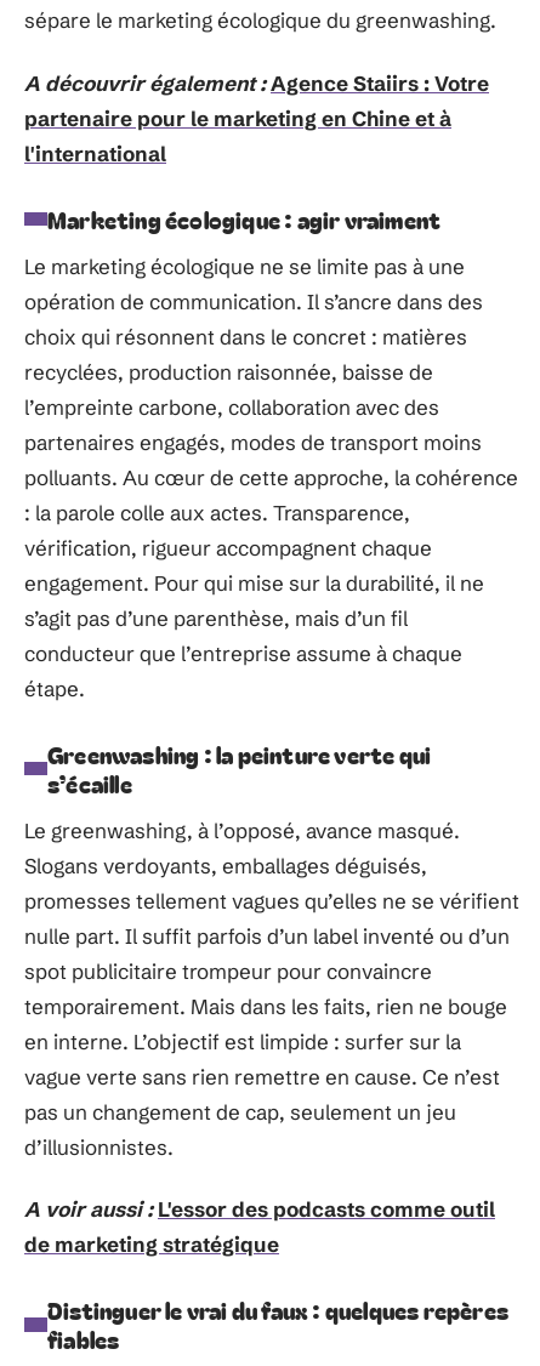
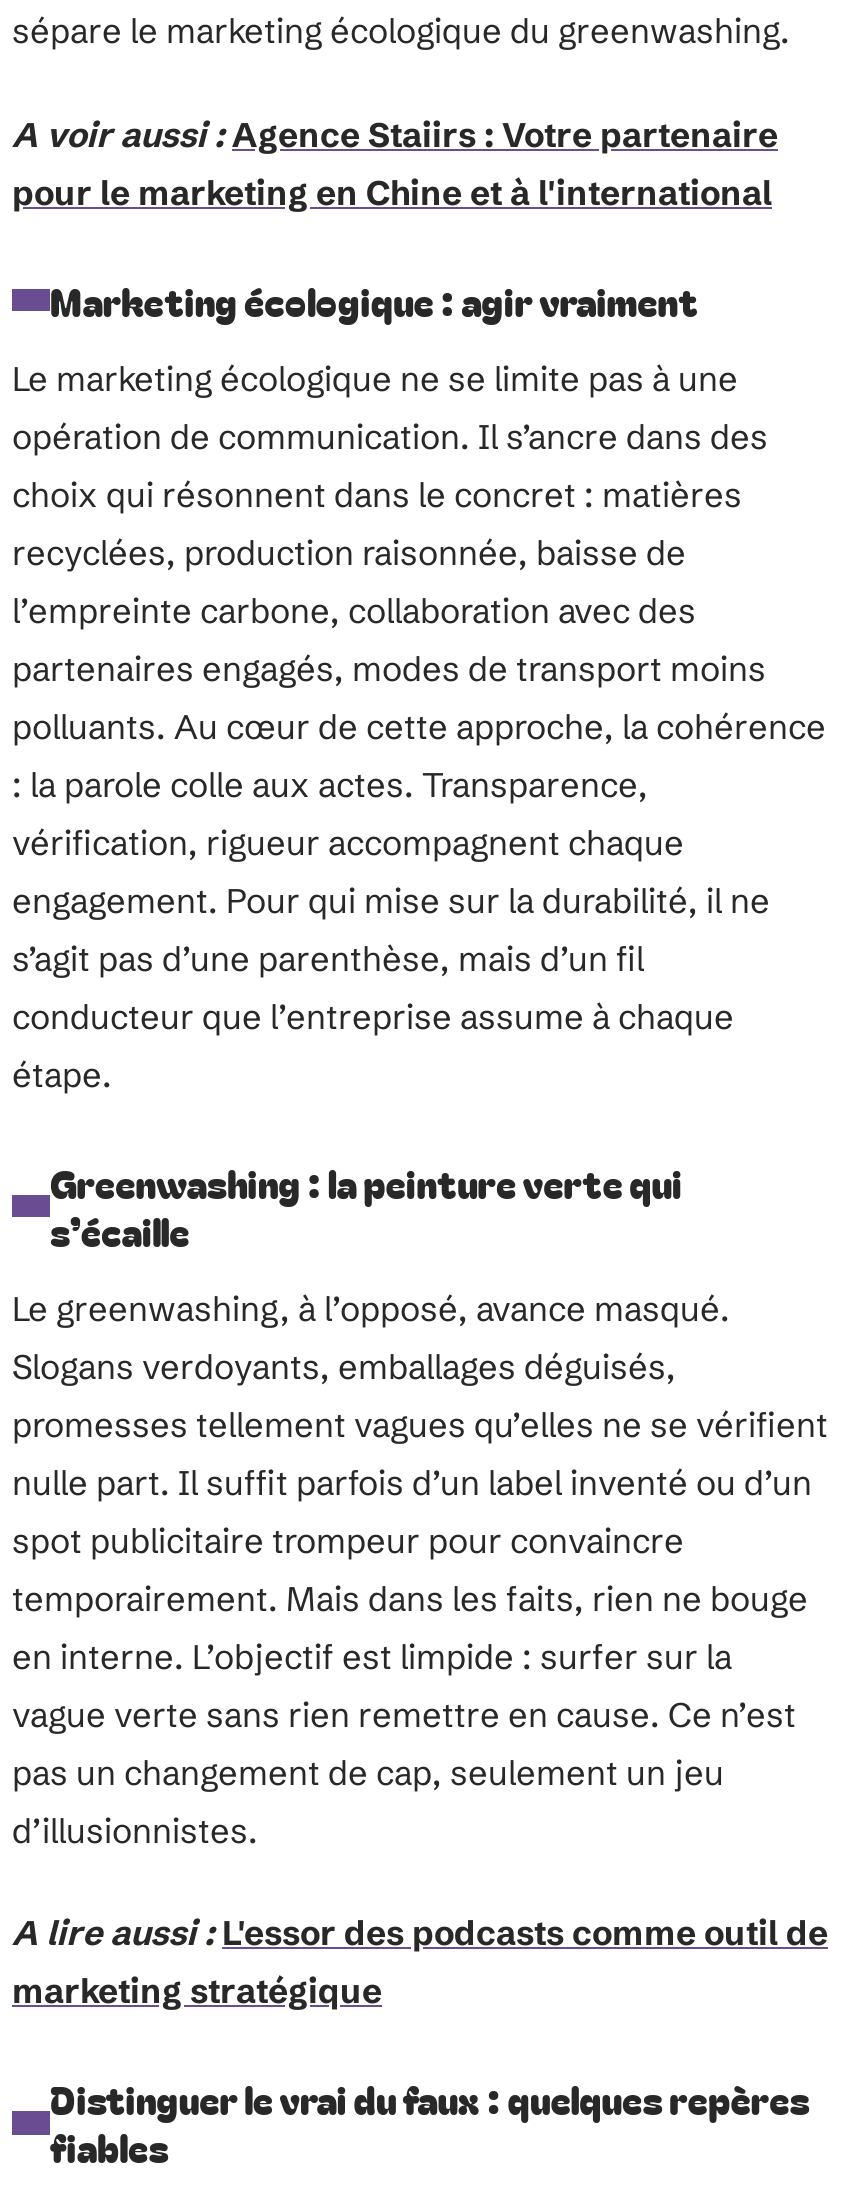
- A découvrir également : Agence Staiirs : Votre
- partenaire pour le marketing en Chine et à
- l'international
+ A voir aussi : Agence Staiirs : Votre partenaire
+ pour le marketing en Chine et à l'international

- A voir aussi : L'essor des podcasts comme outil
- de marketing stratégique
+ A lire aussi : L'essor des podcasts comme outil de
+ marketing stratégique
